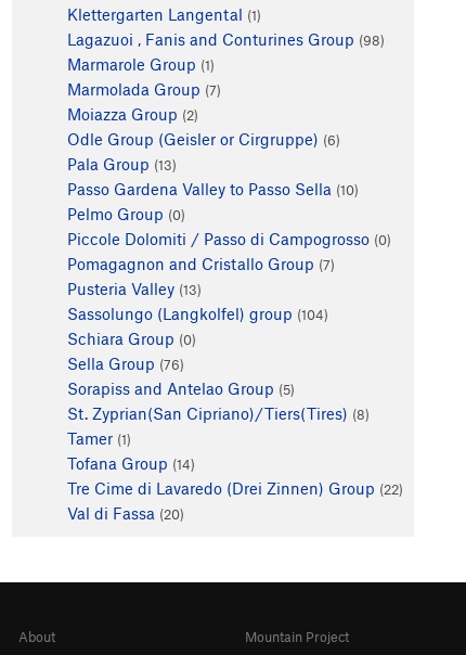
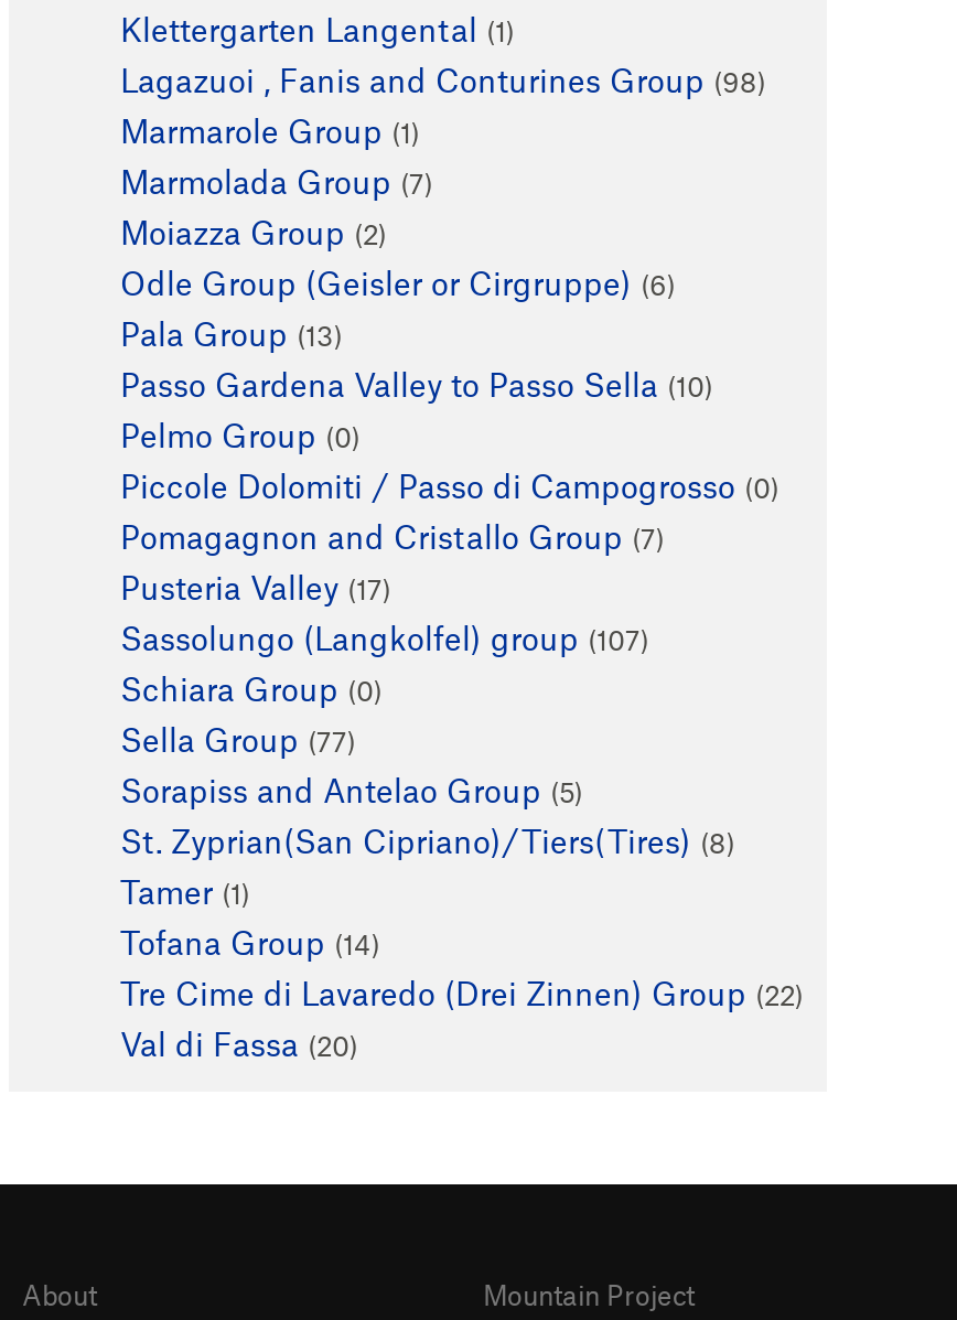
- Pusteria Valley (13)
+ Pusteria Valley (17)

- Sassolungo (Langkolfel) group (104)
+ Sassolungo (Langkolfel) group (107)

- Sella Group (76)
+ Sella Group (77)
